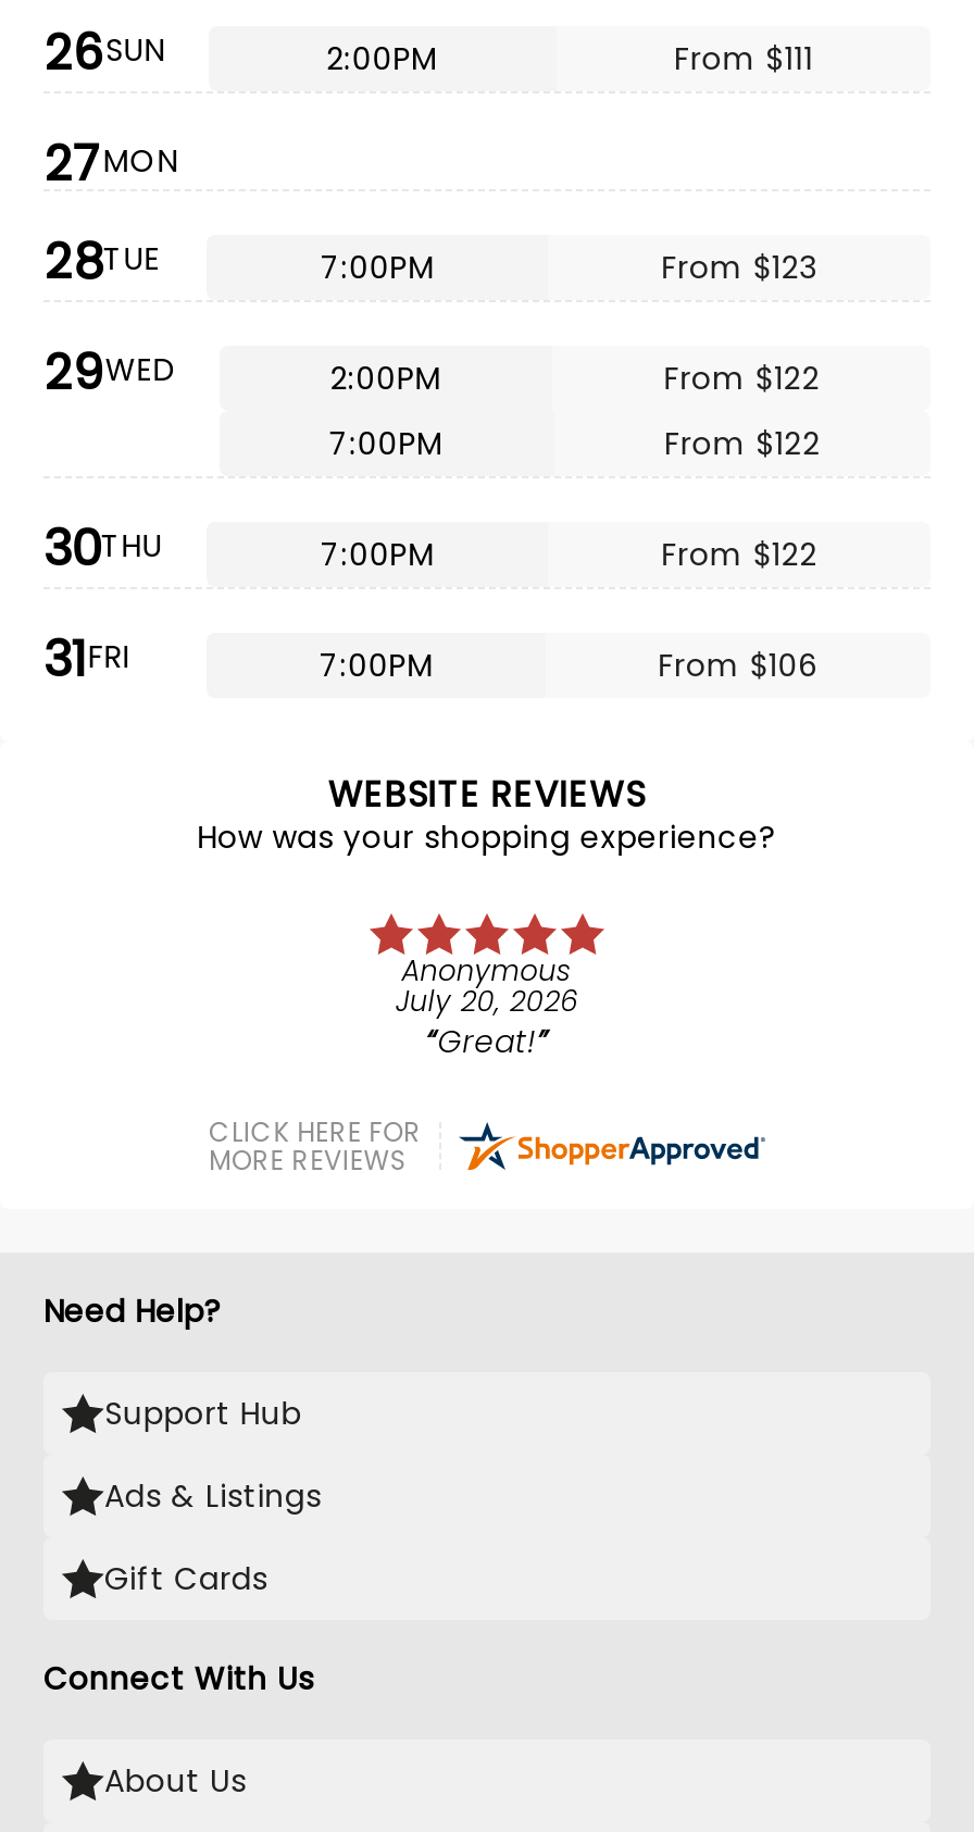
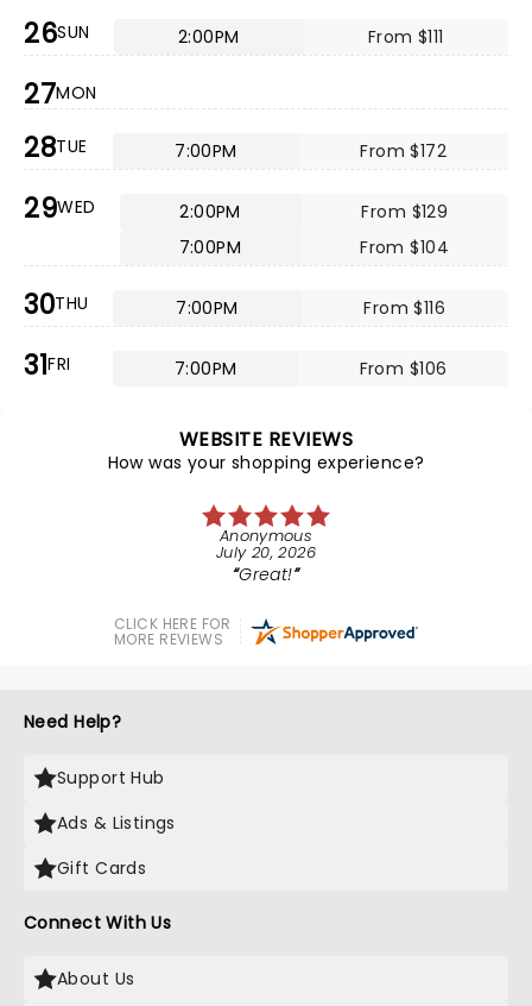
- From $123
+ From $172

- From $122
+ From $129

- From $122
+ From $104

- From $122
+ From $116
